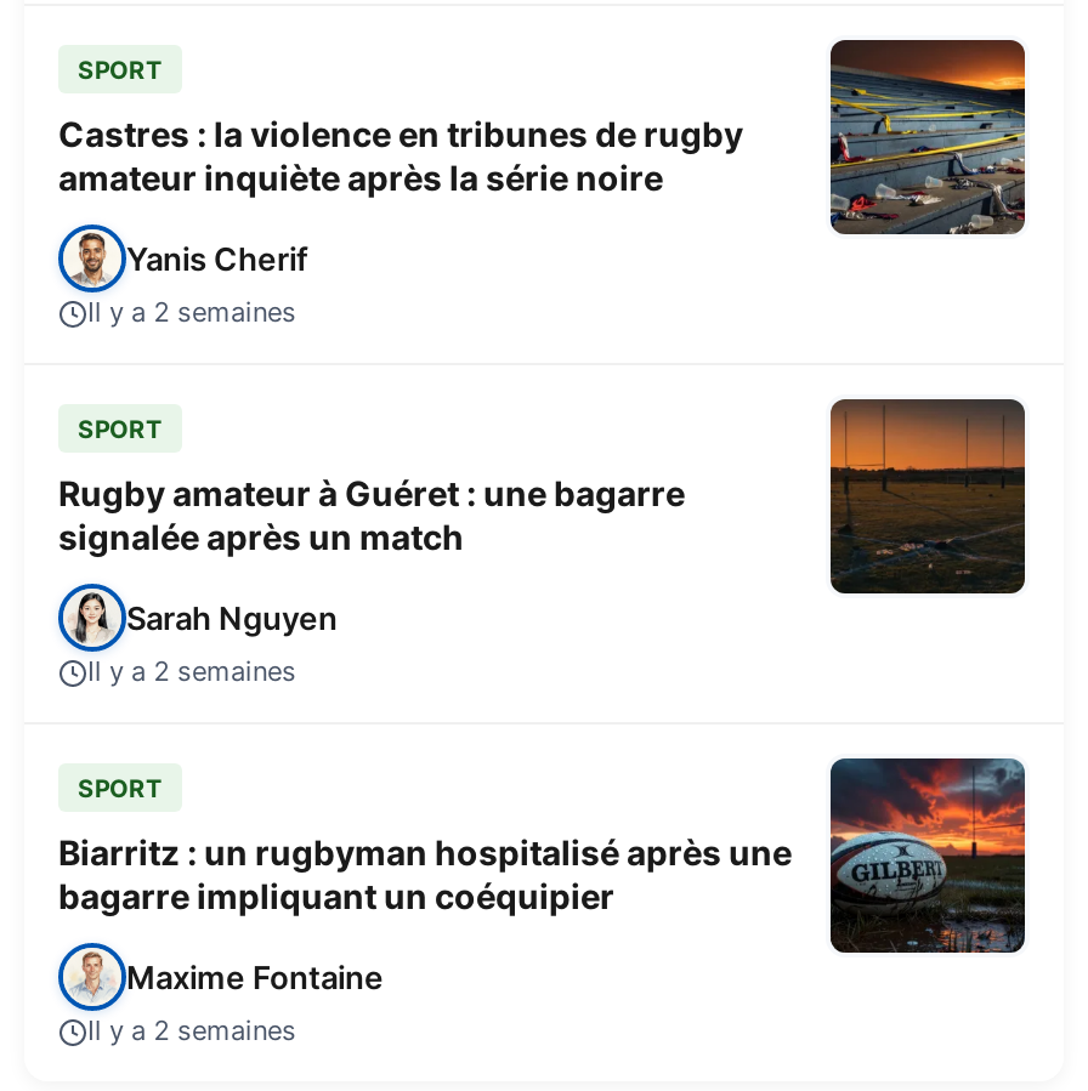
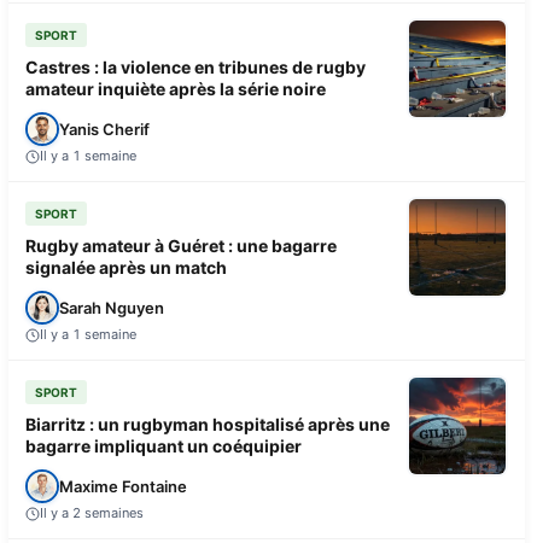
- Il y a 2 semaines
+ Il y a 1 semaine

- Il y a 2 semaines
+ Il y a 1 semaine
